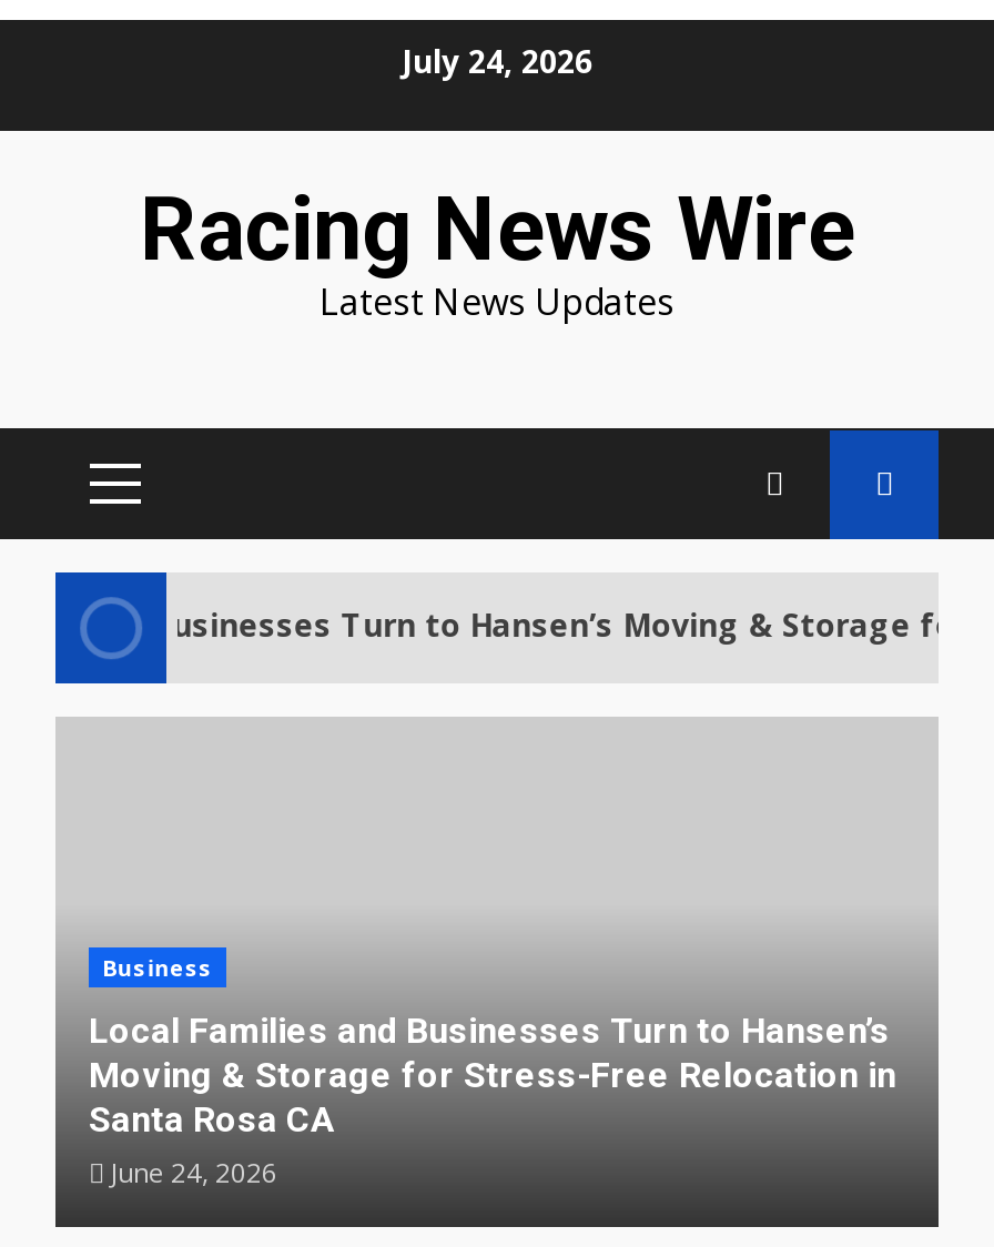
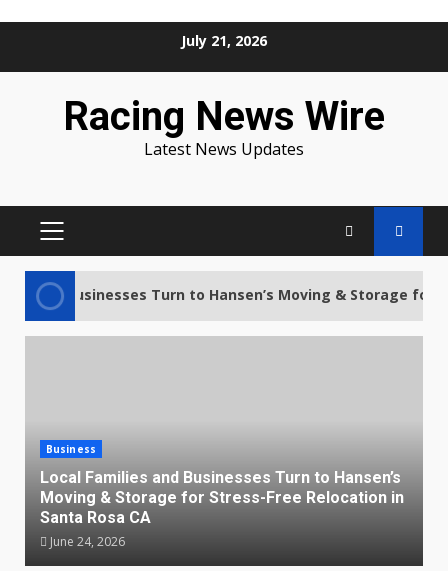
- July 24, 2026
+ July 21, 2026
